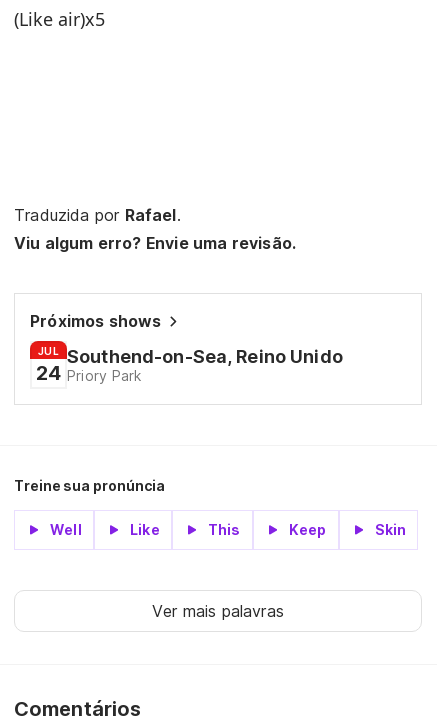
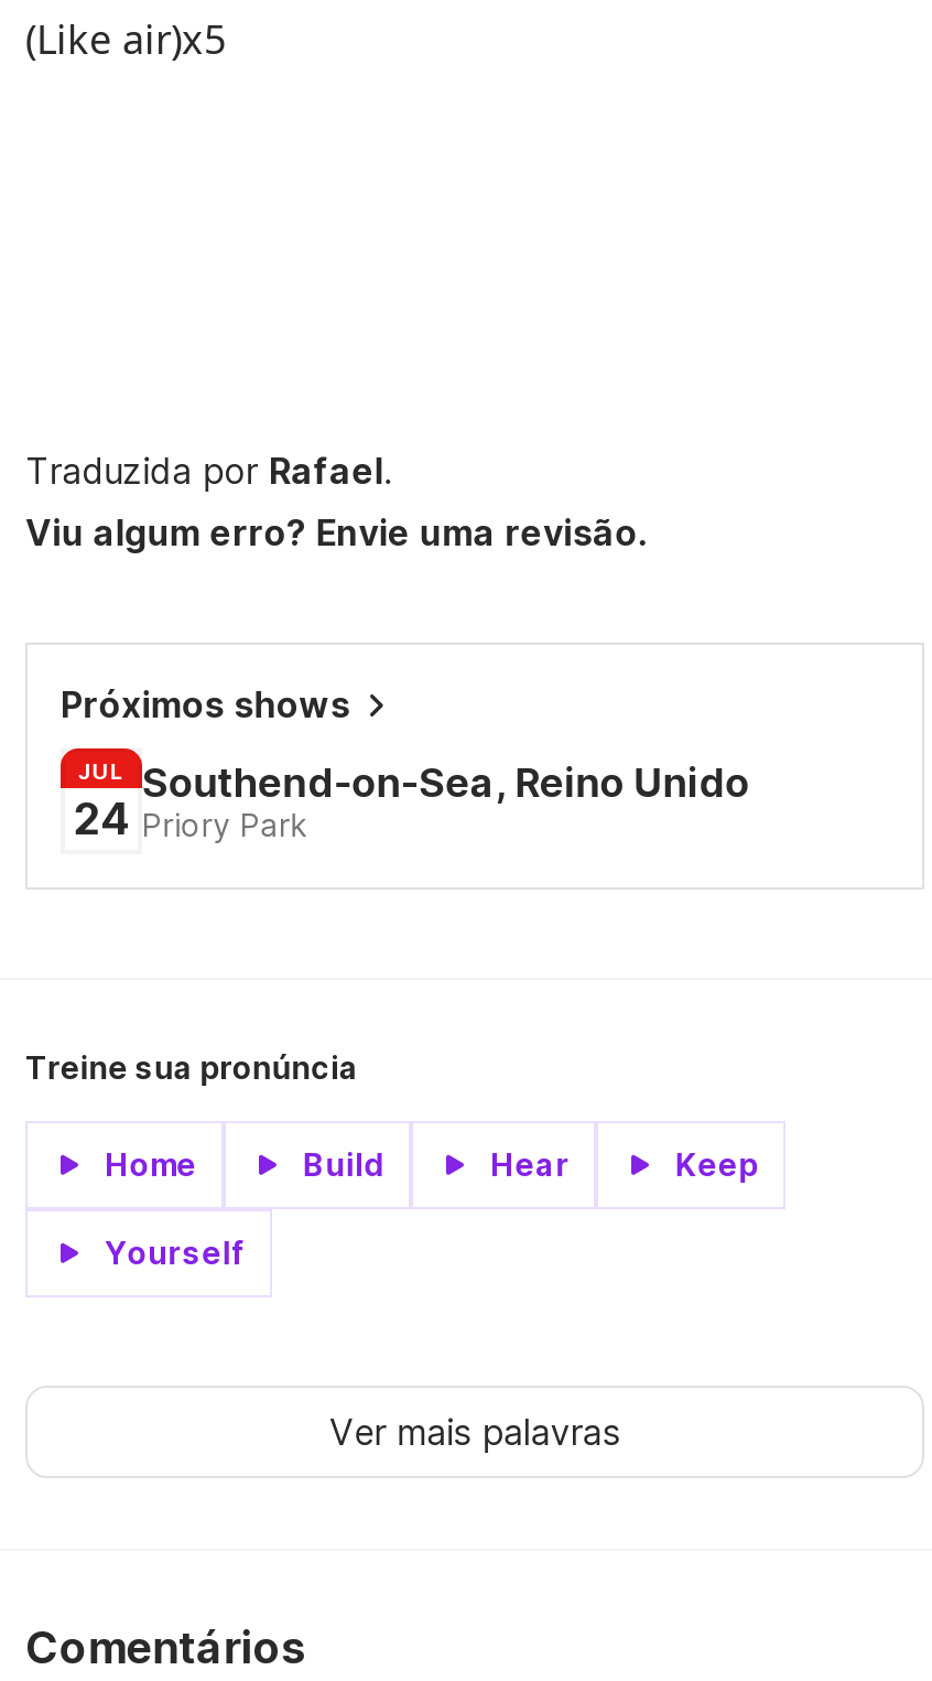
- Well
- Like
- This
+ Home
+ Build
+ Hear

- Skin
+ Yourself
